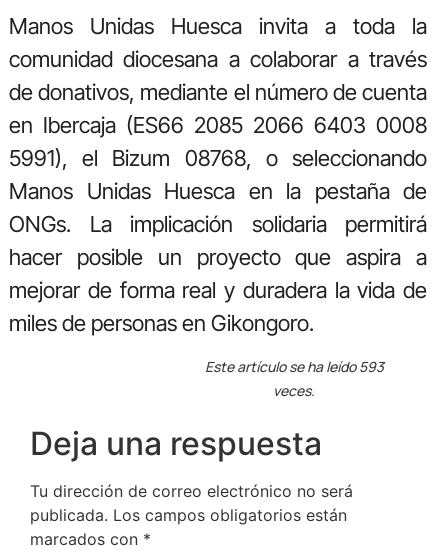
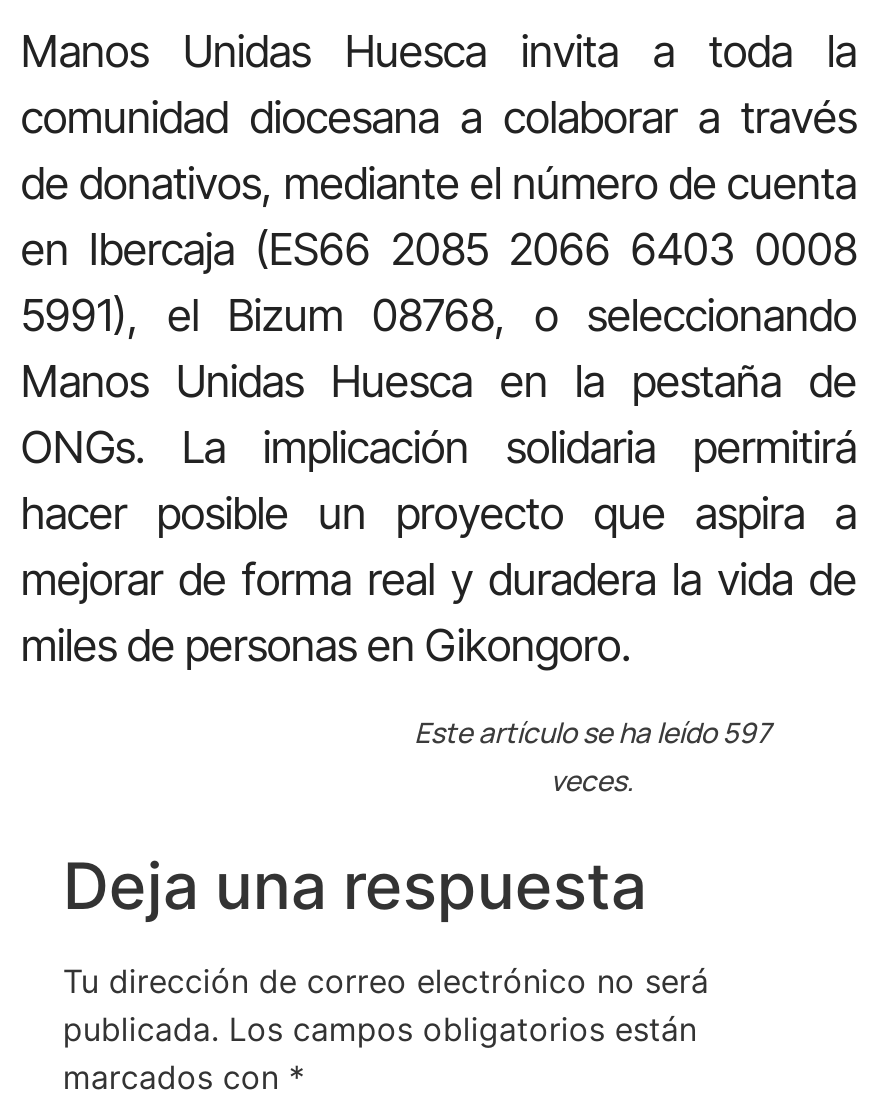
- Este artículo se ha leído 593
+ Este artículo se ha leído 597
